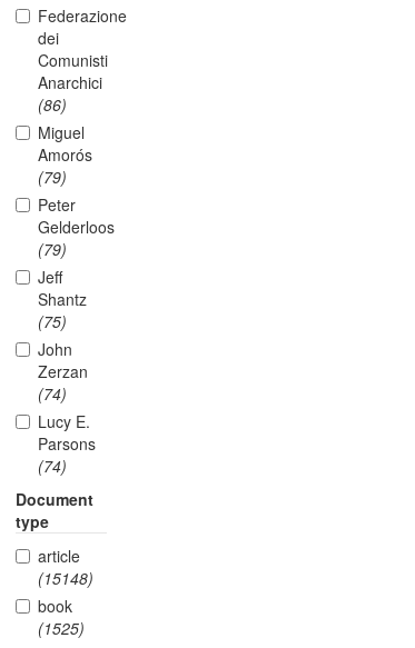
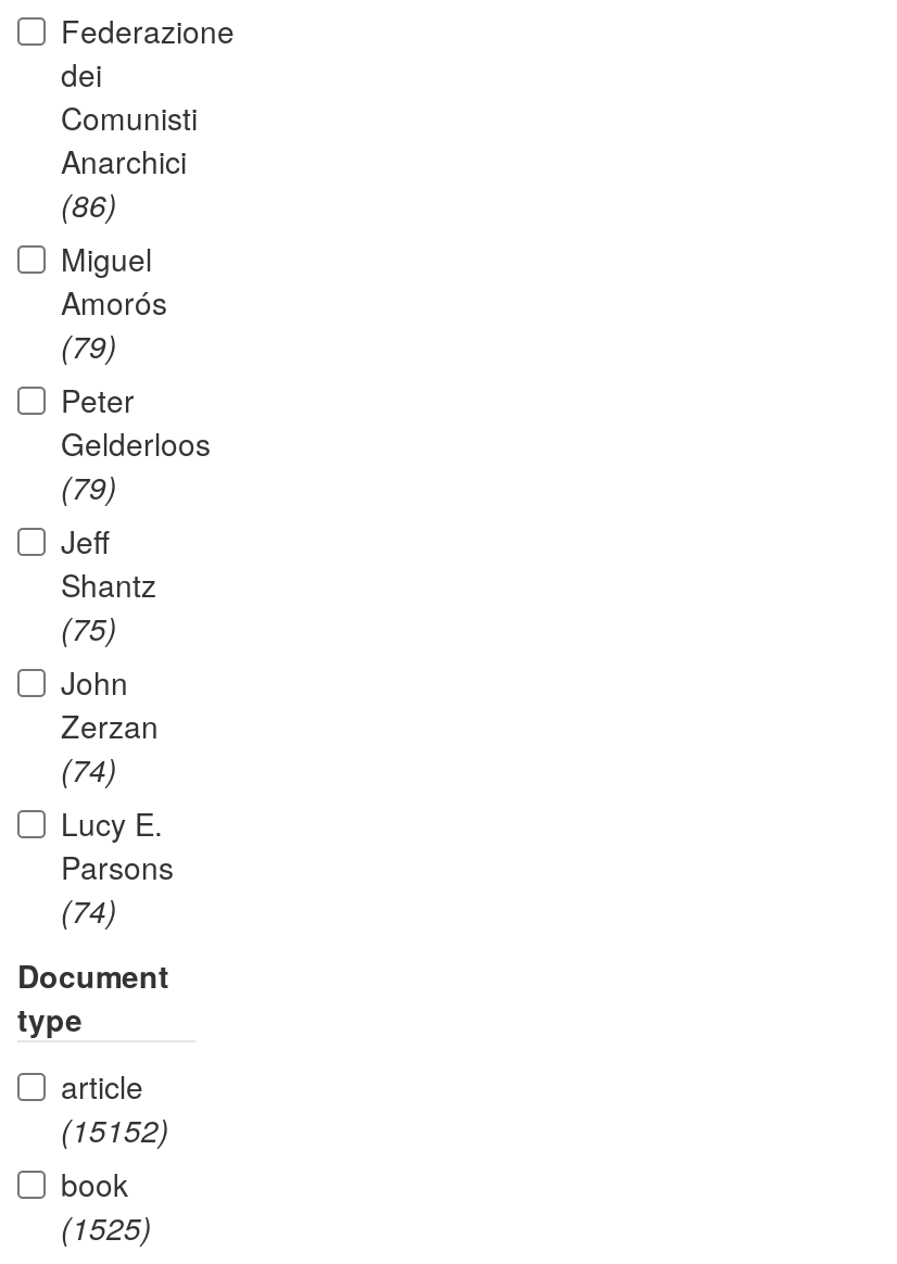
- (15148)
+ (15152)
